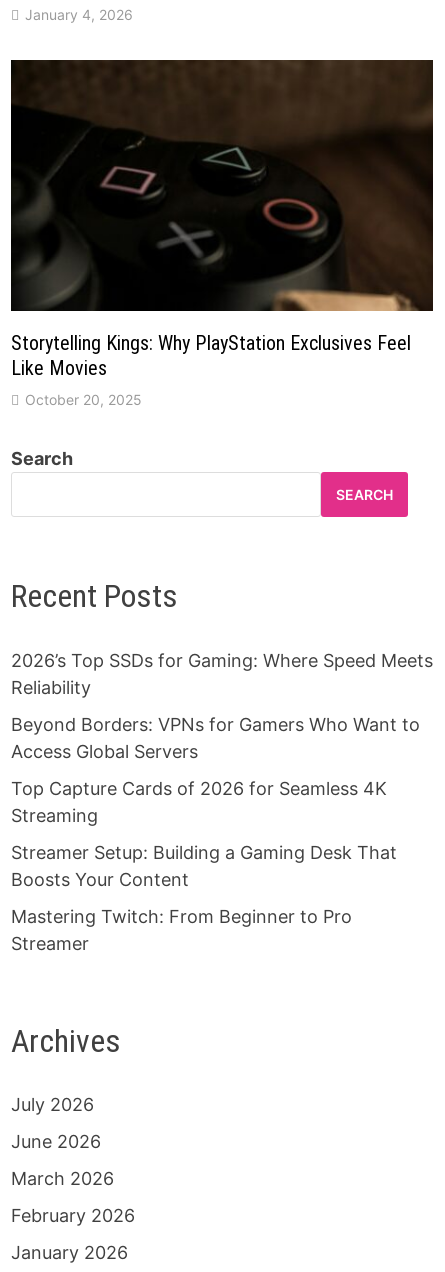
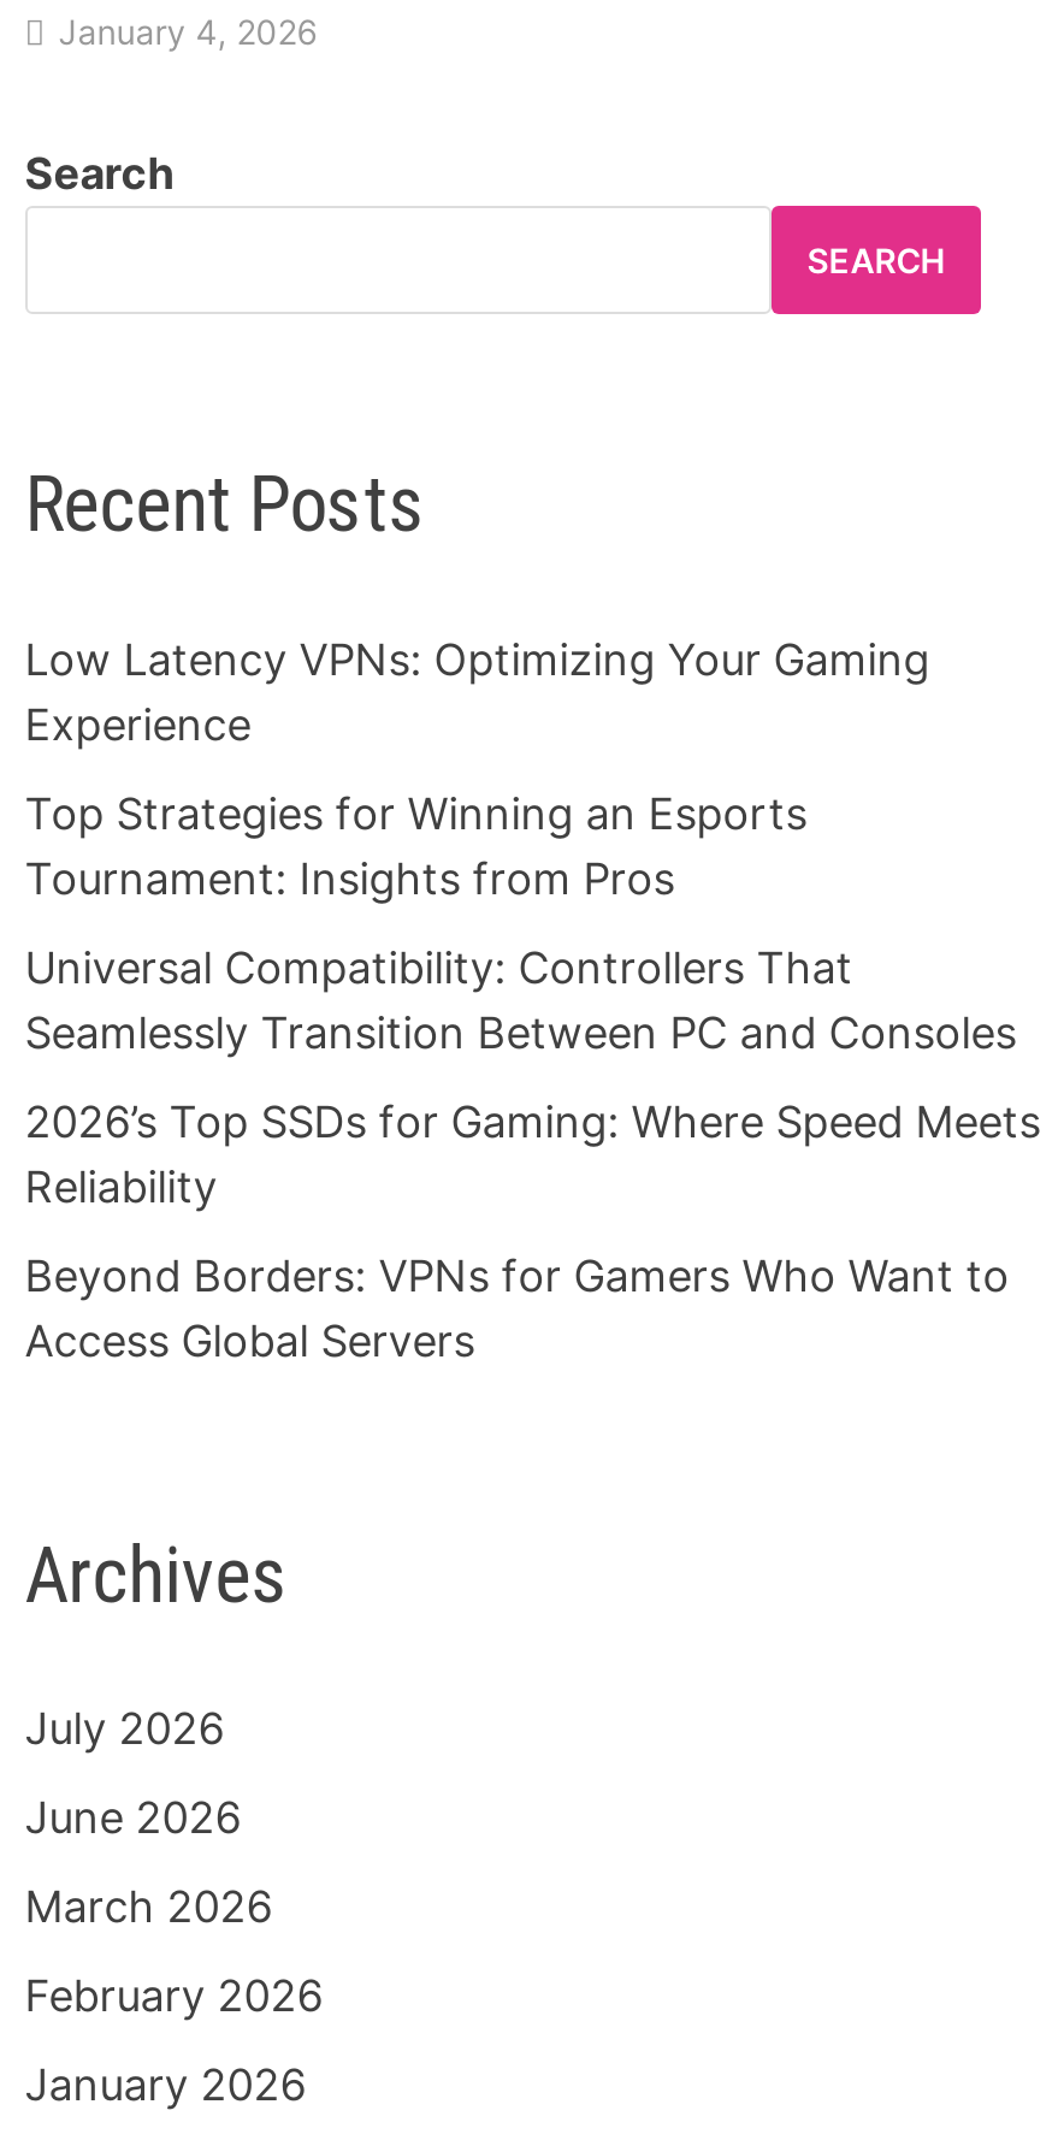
- [image]
- Storytelling Kings: Why PlayStation Exclusives Feel
- Like Movies
- October 20, 2025

+ Low Latency VPNs: Optimizing Your Gaming
+ Experience
+ Top Strategies for Winning an Esports
+ Tournament: Insights from Pros
+ Universal Compatibility: Controllers That
+ Seamlessly Transition Between PC and Consoles

- Top Capture Cards of 2026 for Seamless 4K
- Streaming
- Streamer Setup: Building a Gaming Desk That
- Boosts Your Content
- Mastering Twitch: From Beginner to Pro
- Streamer
